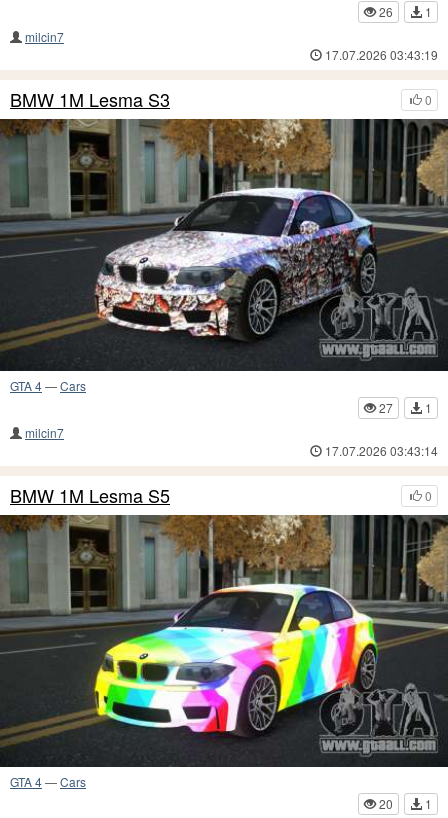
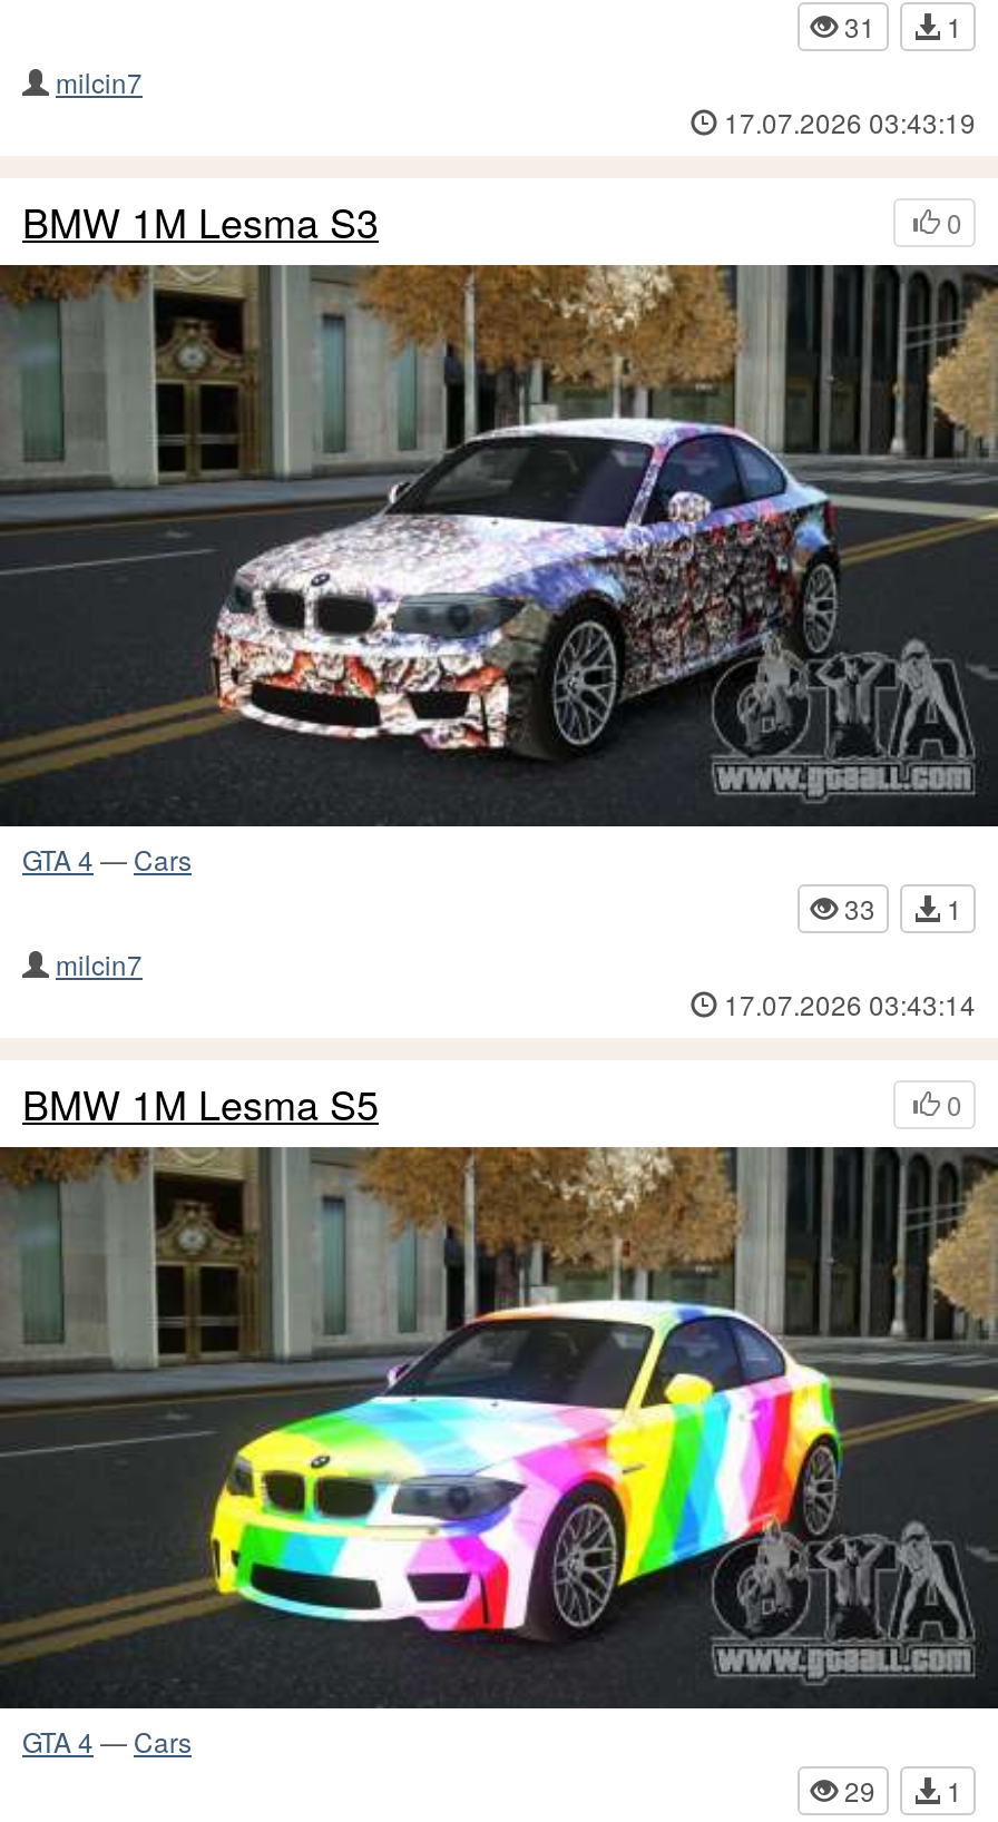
- 26 1
+ 31 1

- 27 1
+ 33 1

- 20 1
+ 29 1
